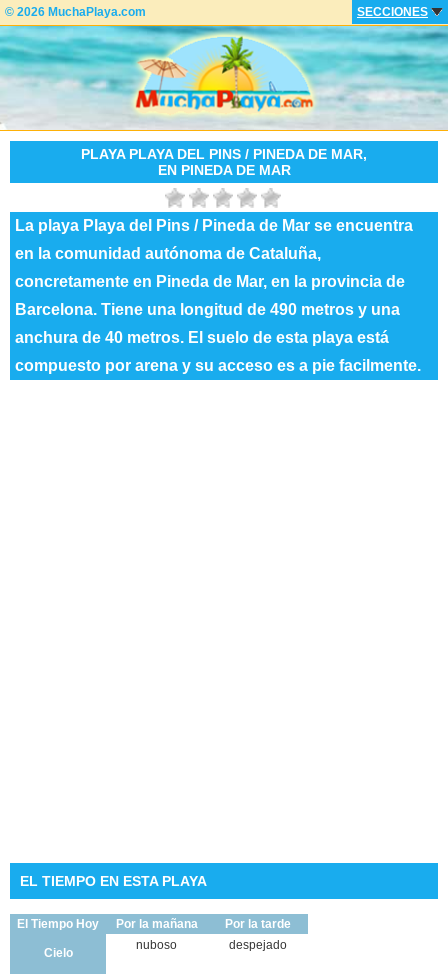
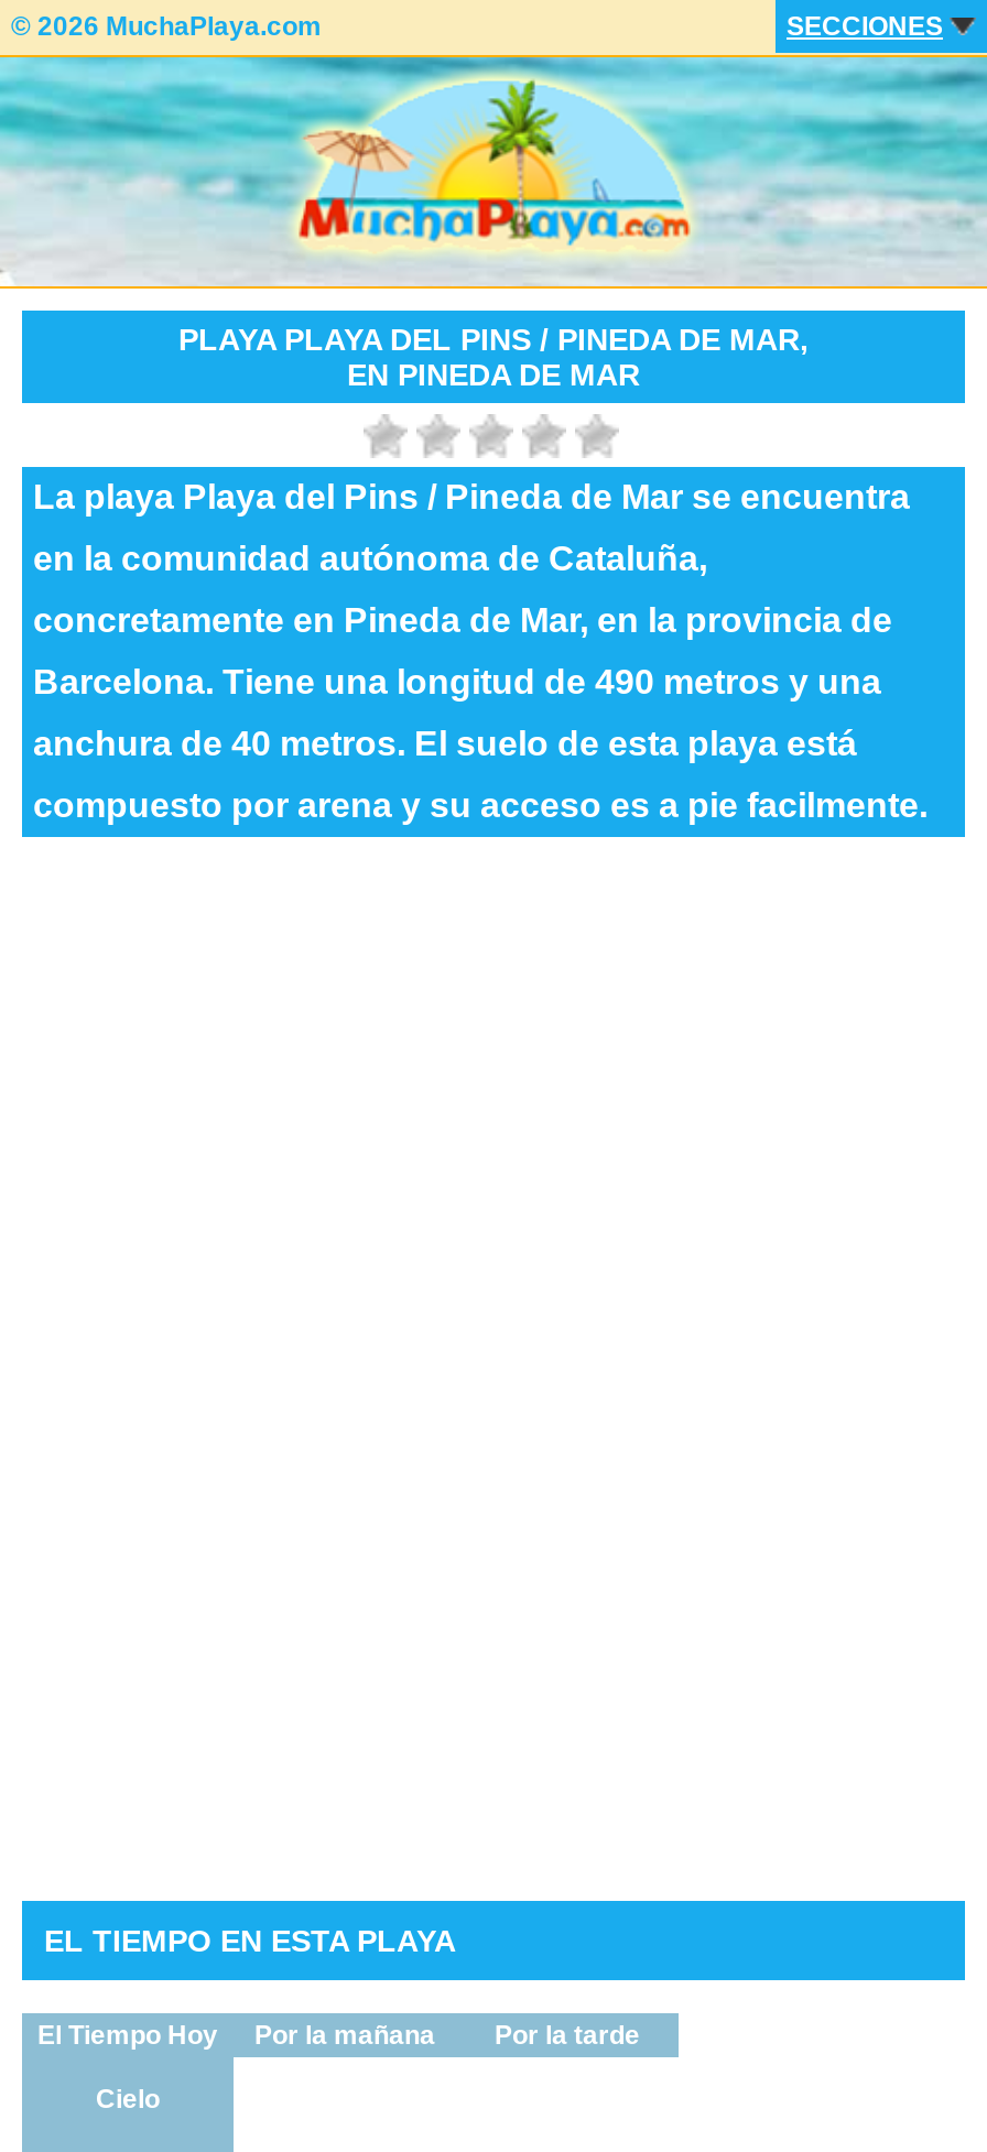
- nuboso
- despejado
